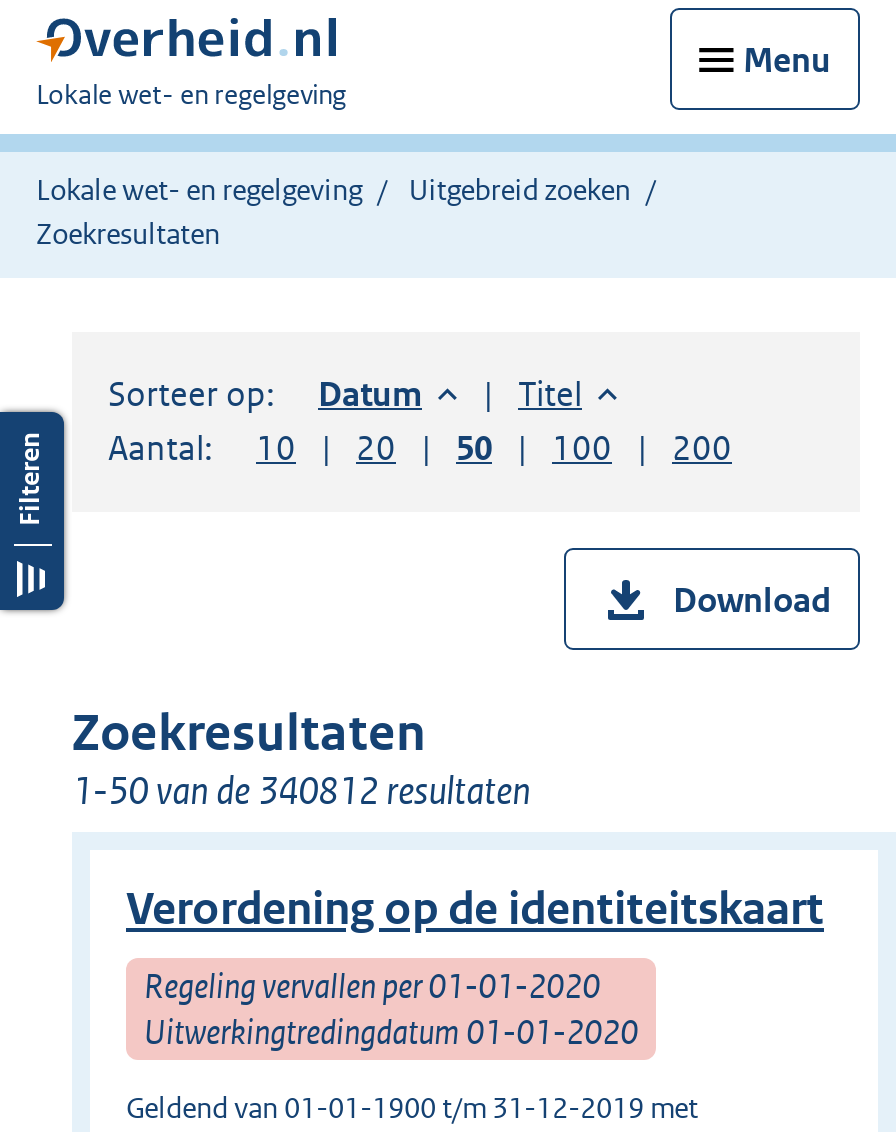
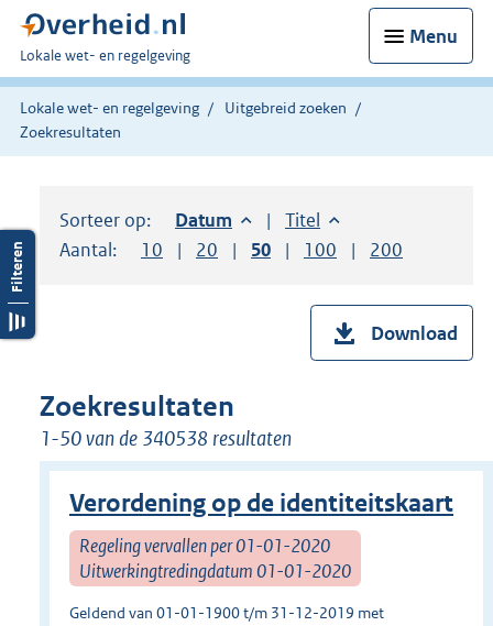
- 1-50 van de 340812 resultaten
+ 1-50 van de 340538 resultaten
